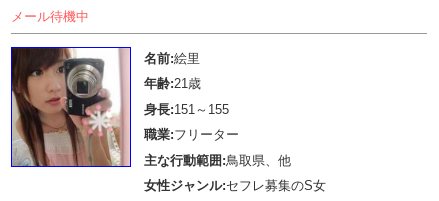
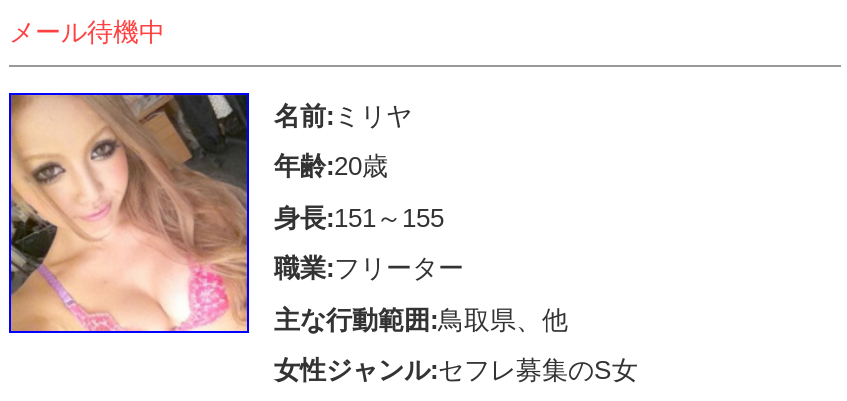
- [image]
- 名前:絵里
+ [image]
+ 名前:ミリヤ

- 年齢:21歳
+ 年齢:20歳
